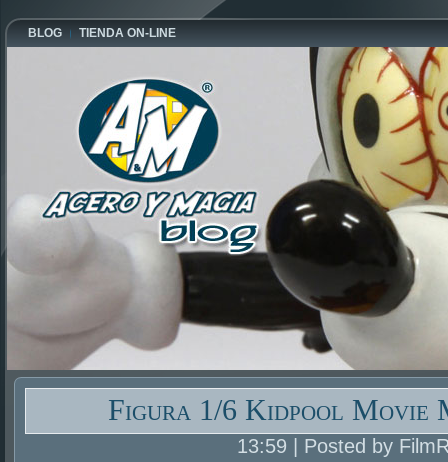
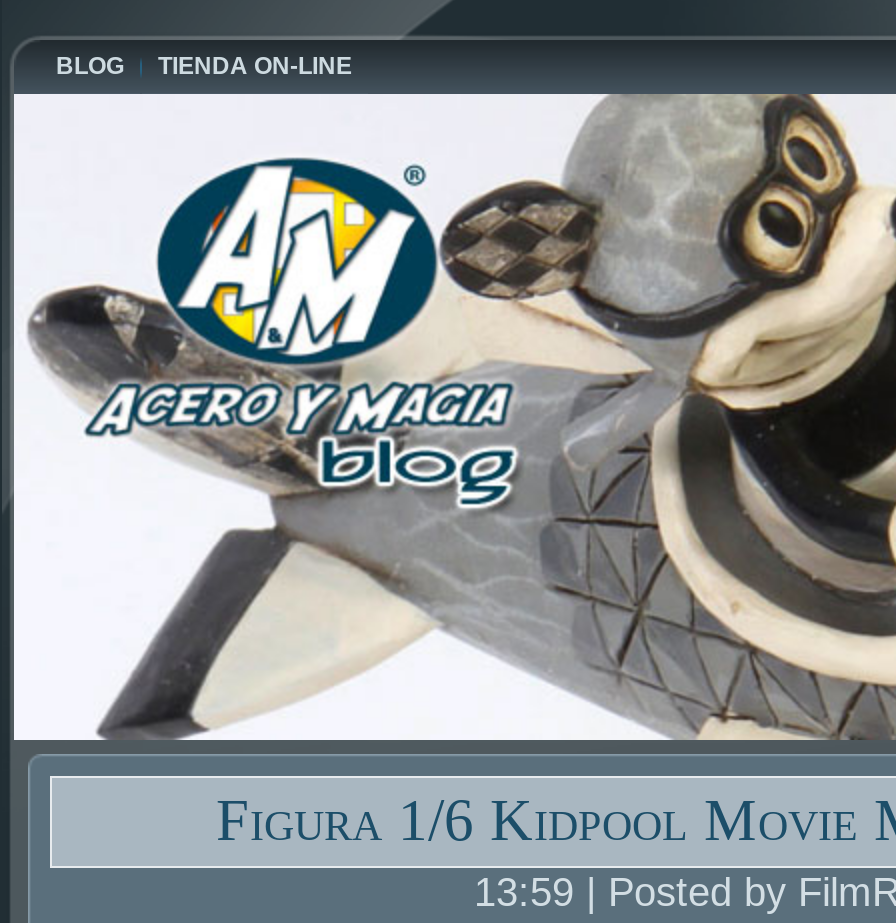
- [image]
+ [image]
